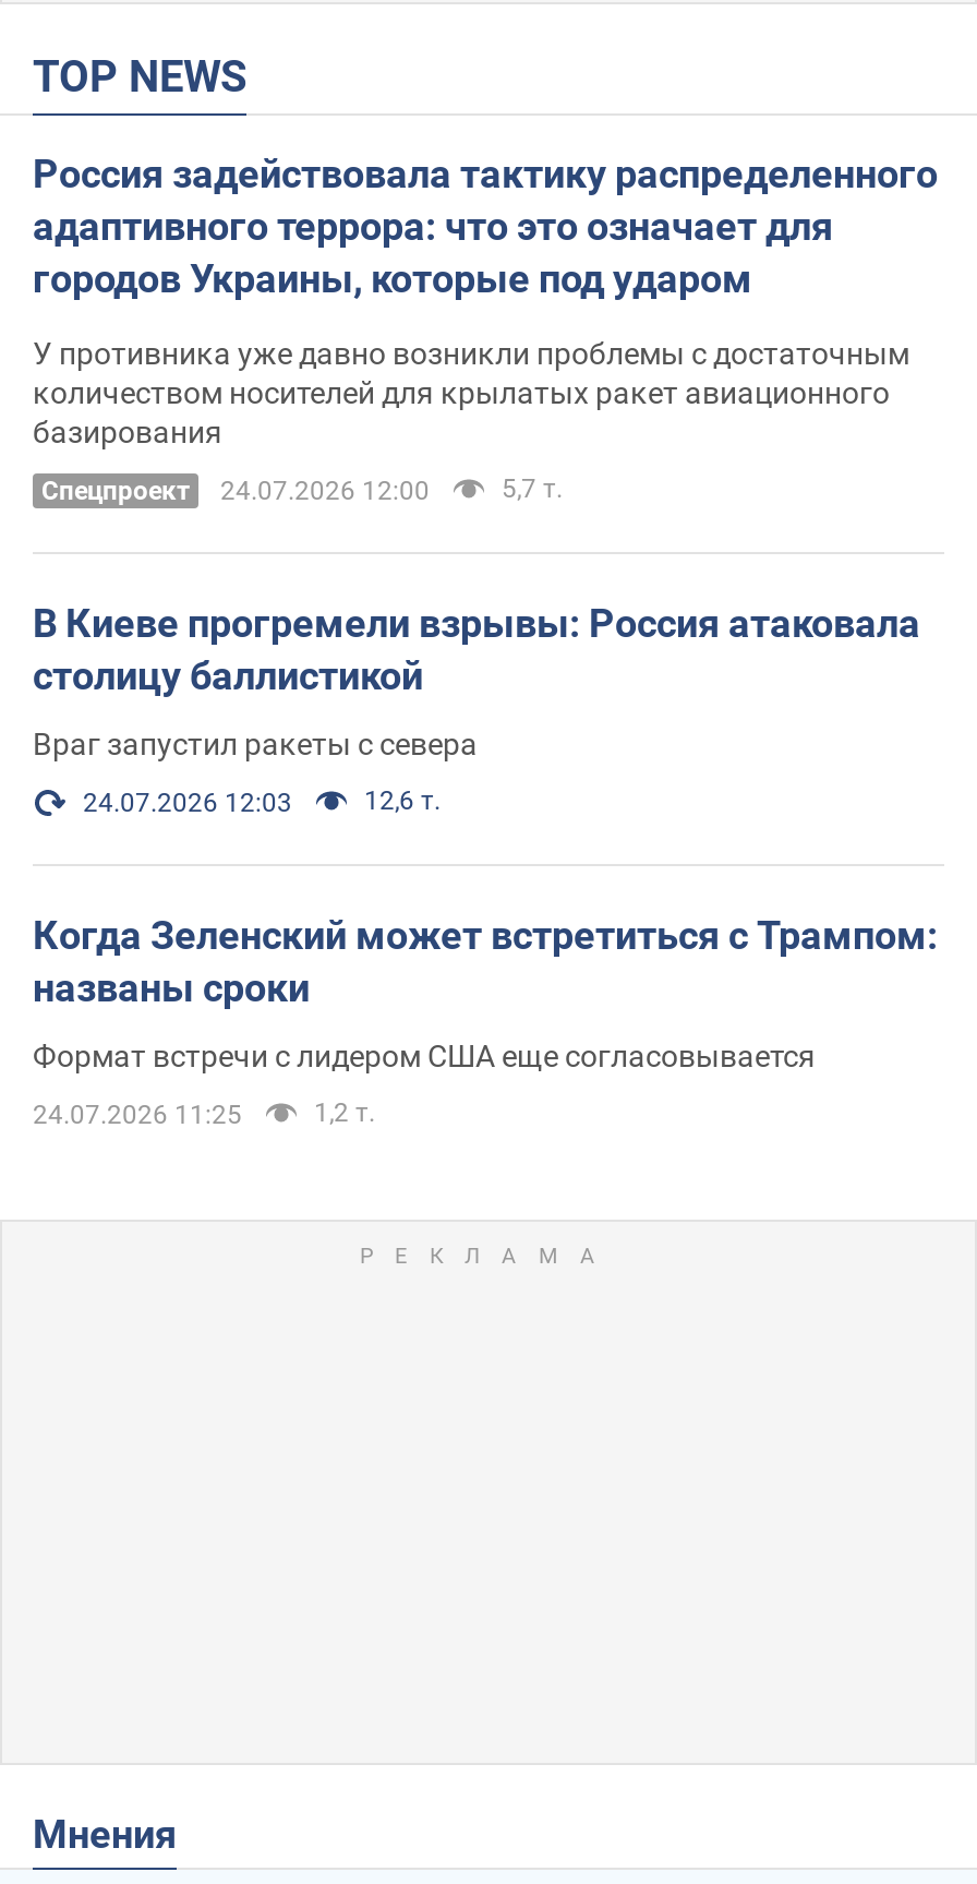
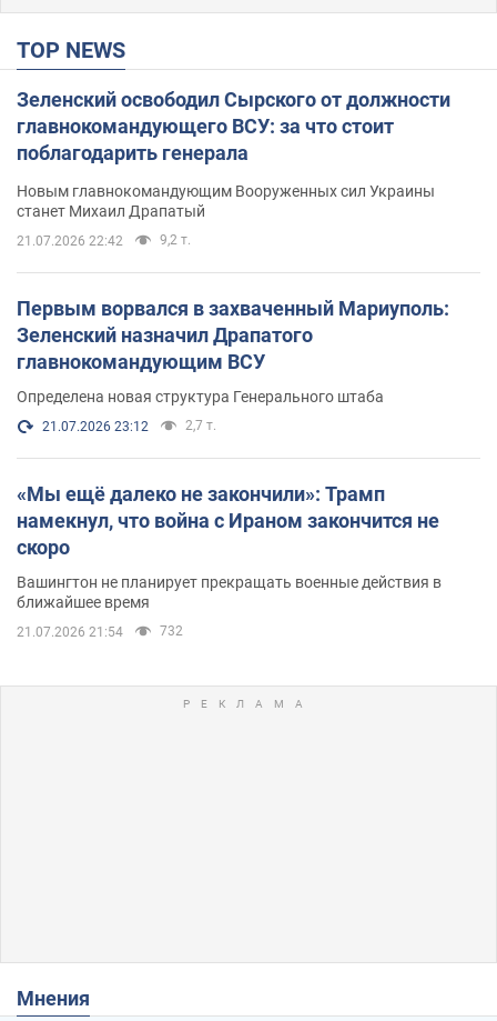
- Россия задействовала тактику распределенного
- адаптивного террора: что это означает для
- городов Украины, которые под ударом
+ Зеленский освободил Сырского от должности
+ главнокомандующего ВСУ: за что стоит
+ поблагодарить генерала

- У противника уже давно возникли проблемы с достаточным
- количеством носителей для крылатых ракет авиационного
- базирования
+ Новым главнокомандующим Вооруженных сил Украины
+ станет Михаил Драпатый

- Спецпроект
- 24.07.2026 12:00
- 5,7 т.
+ 21.07.2026 22:42
+ 9,2 т.

- В Киеве прогремели взрывы: Россия атаковала
- столицу баллистикой
+ Первым ворвался в захваченный Мариуполь:
+ Зеленский назначил Драпатого
+ главнокомандующим ВСУ

- Враг запустил ракеты с севера
+ Определена новая структура Генерального штаба

- 24.07.2026 12:03
- 12,6 т.
+ 21.07.2026 23:12
+ 2,7 т.

- Когда Зеленский может встретиться с Трампом:
- названы сроки
+ «Мы ещё далеко не закончили»: Трамп
+ намекнул, что война с Ираном закончится не
+ скоро

- Формат встречи с лидером США еще согласовывается
+ Вашингтон не планирует прекращать военные действия в
+ ближайшее время

- 24.07.2026 11:25
- 1,2 т.
+ 21.07.2026 21:54
+ 732
